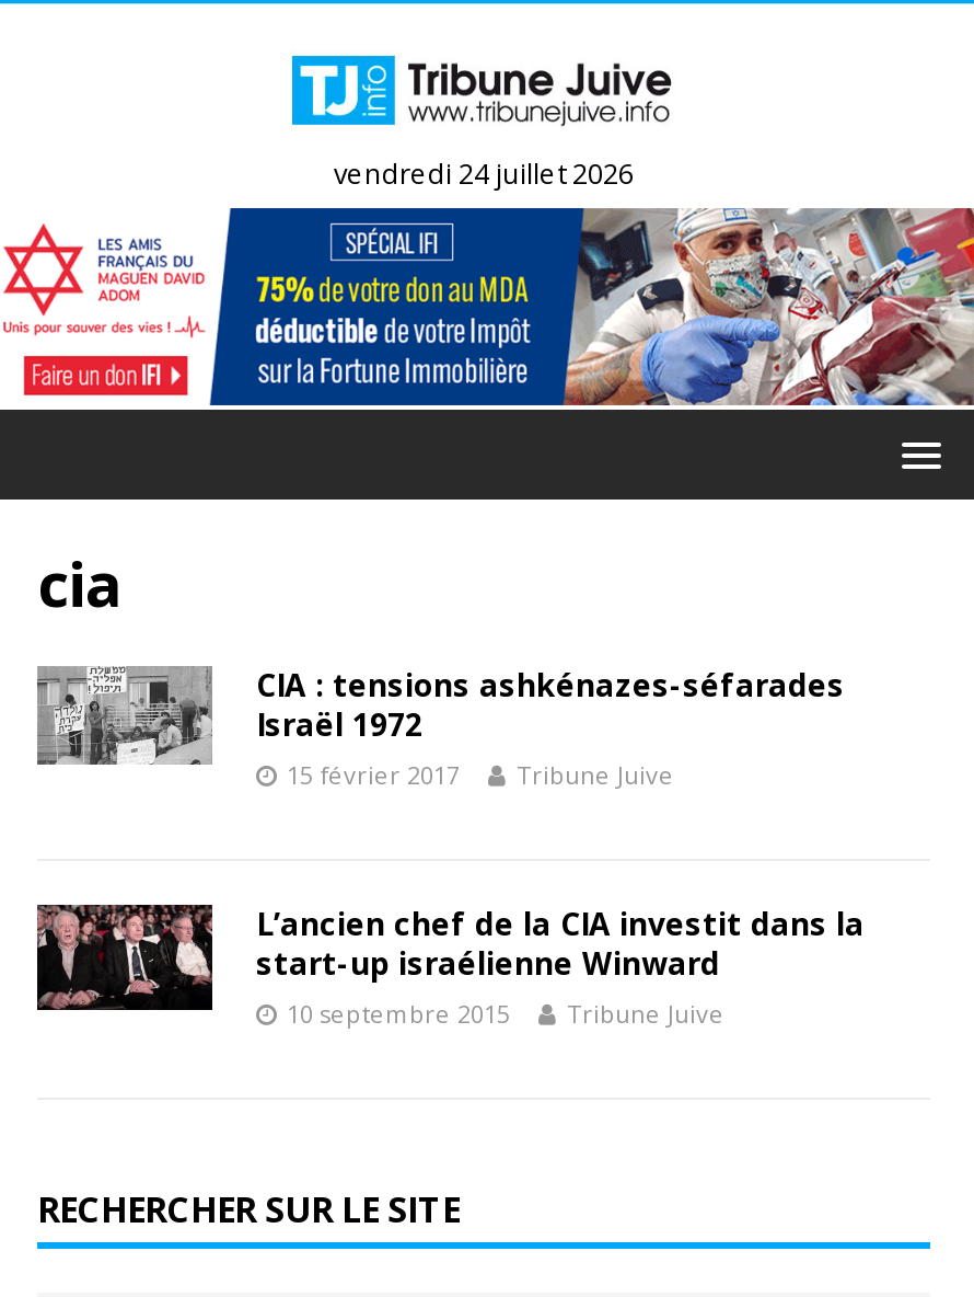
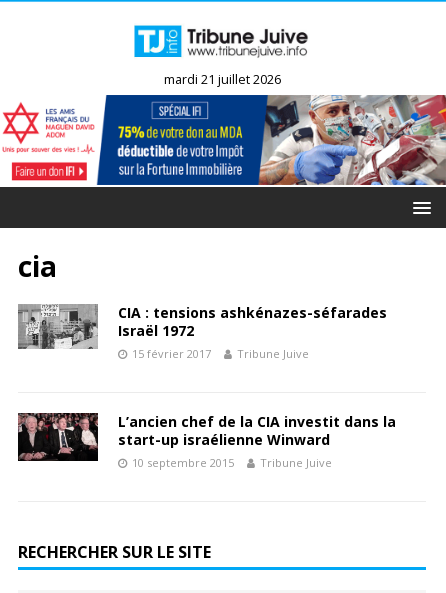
- vendredi 24 juillet 2026
+ mardi 21 juillet 2026
